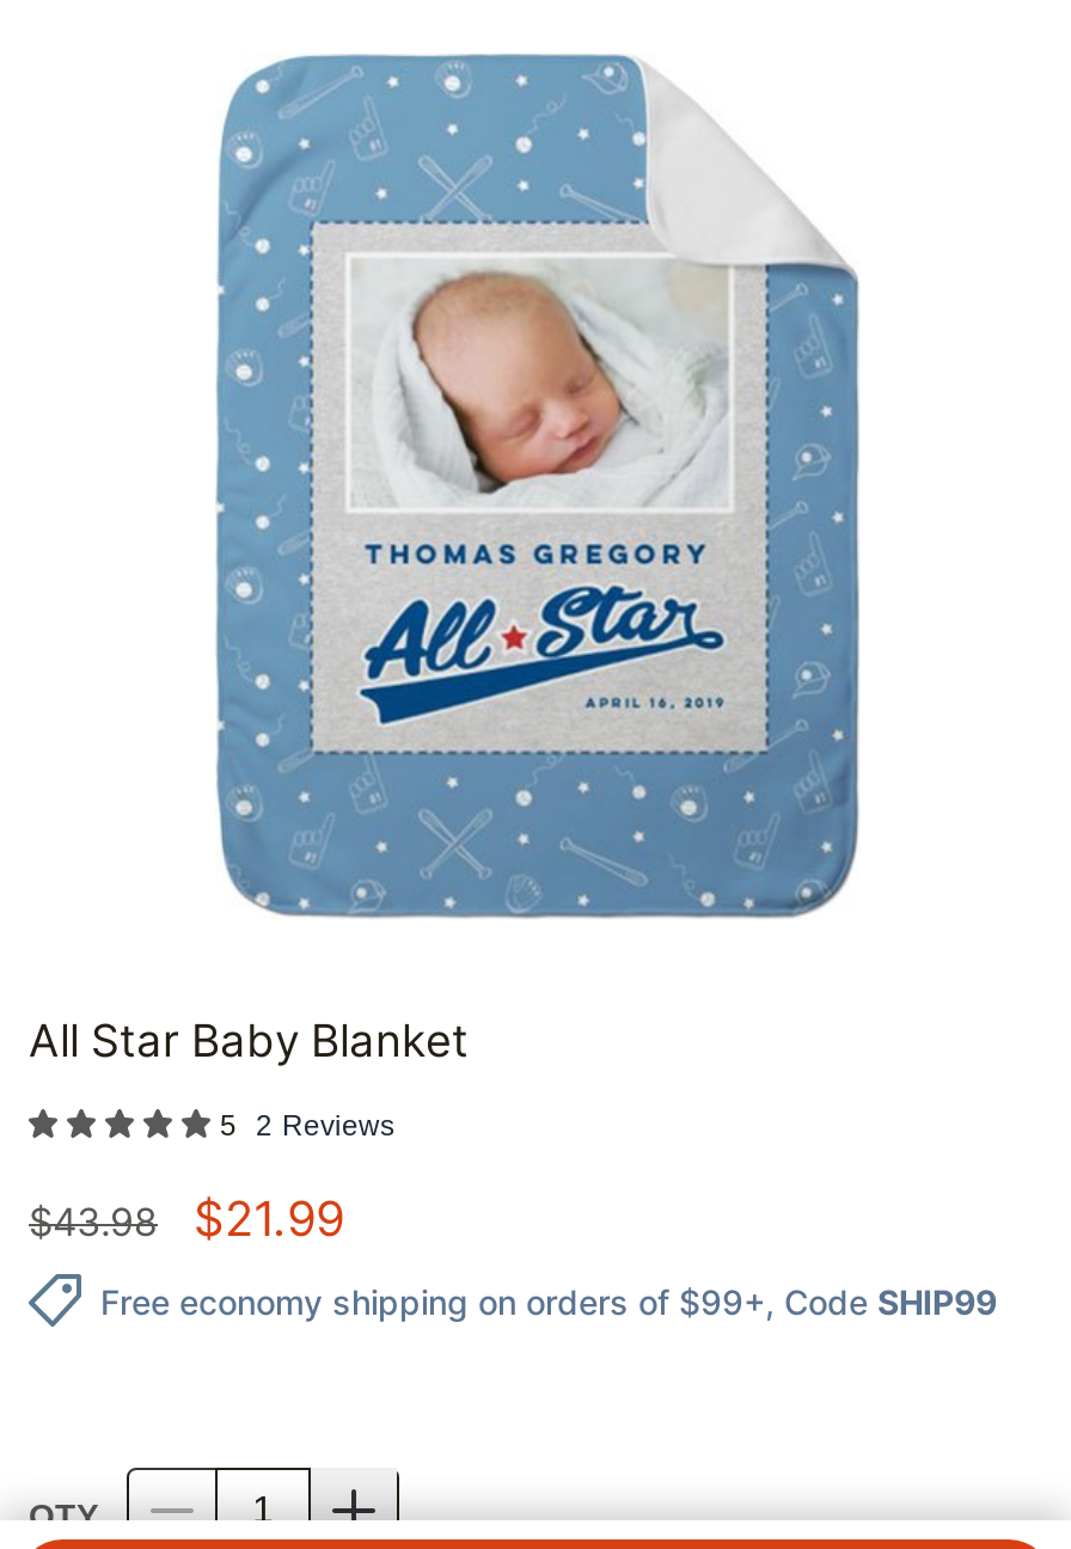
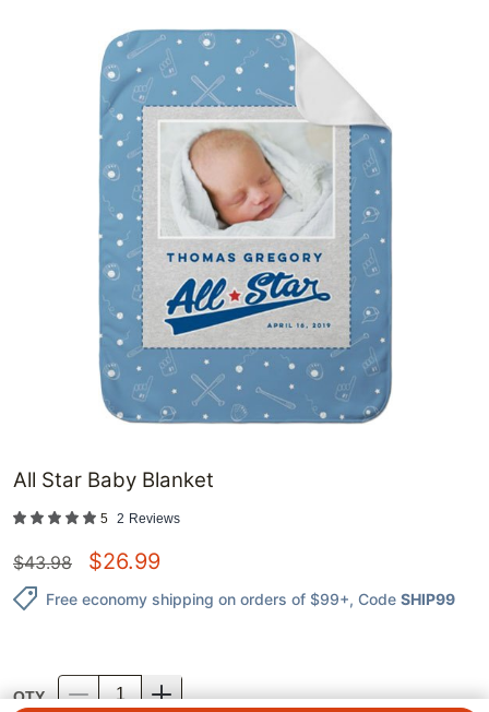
- $43.98 $21.99
+ $43.98 $26.99
